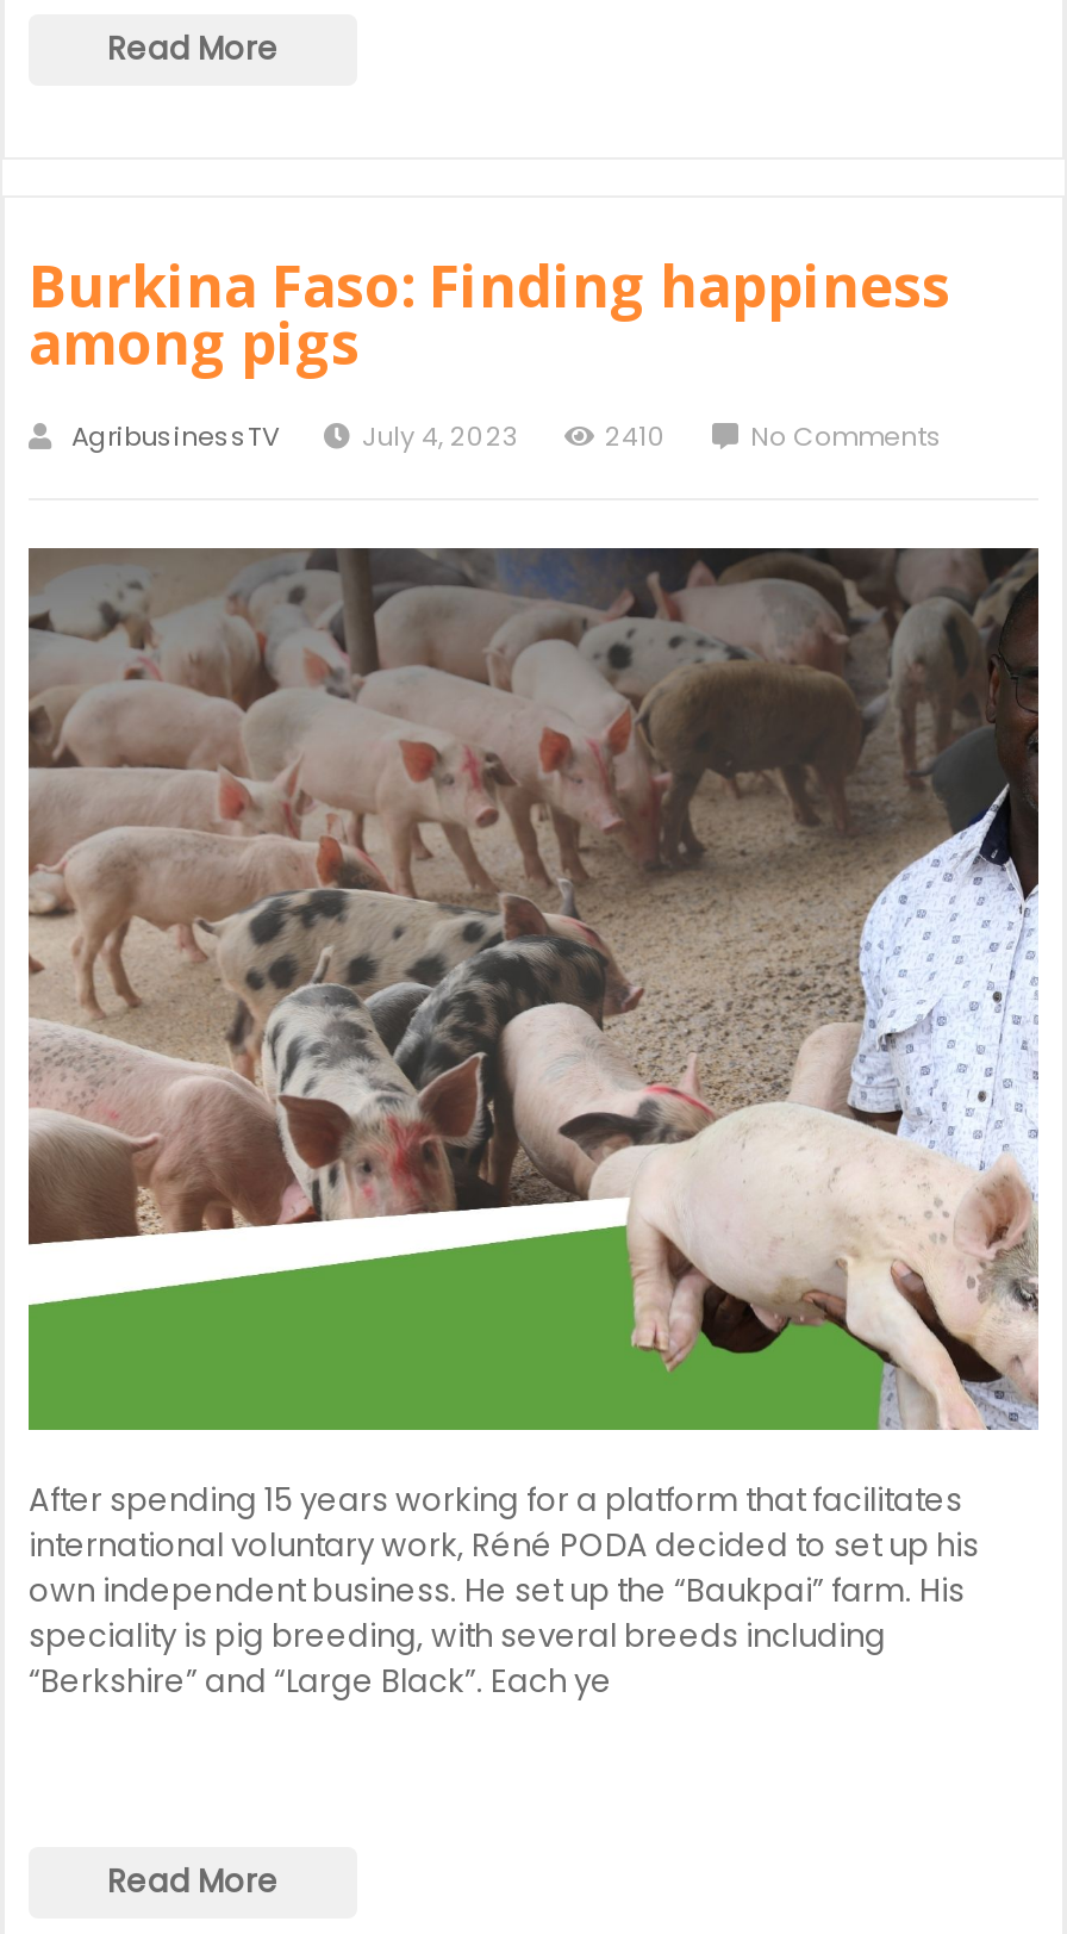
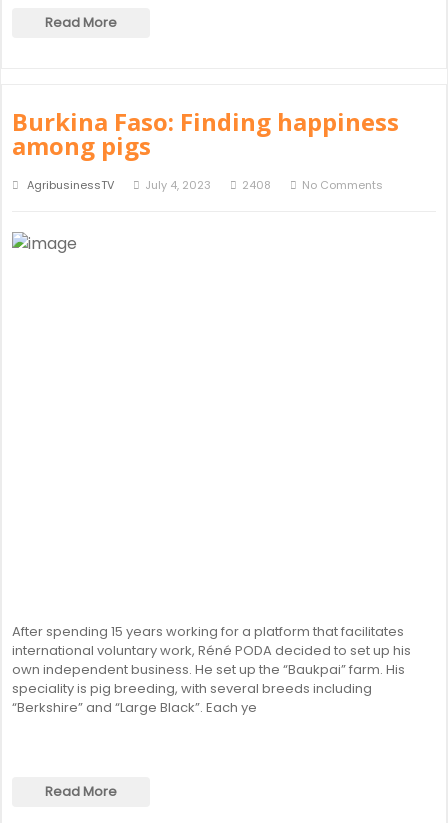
- 2410
+ 2408

- [image]
